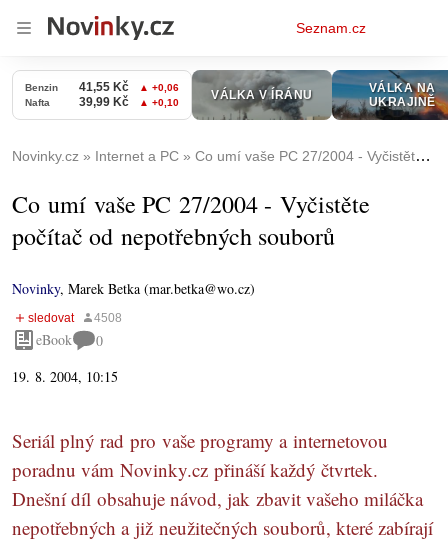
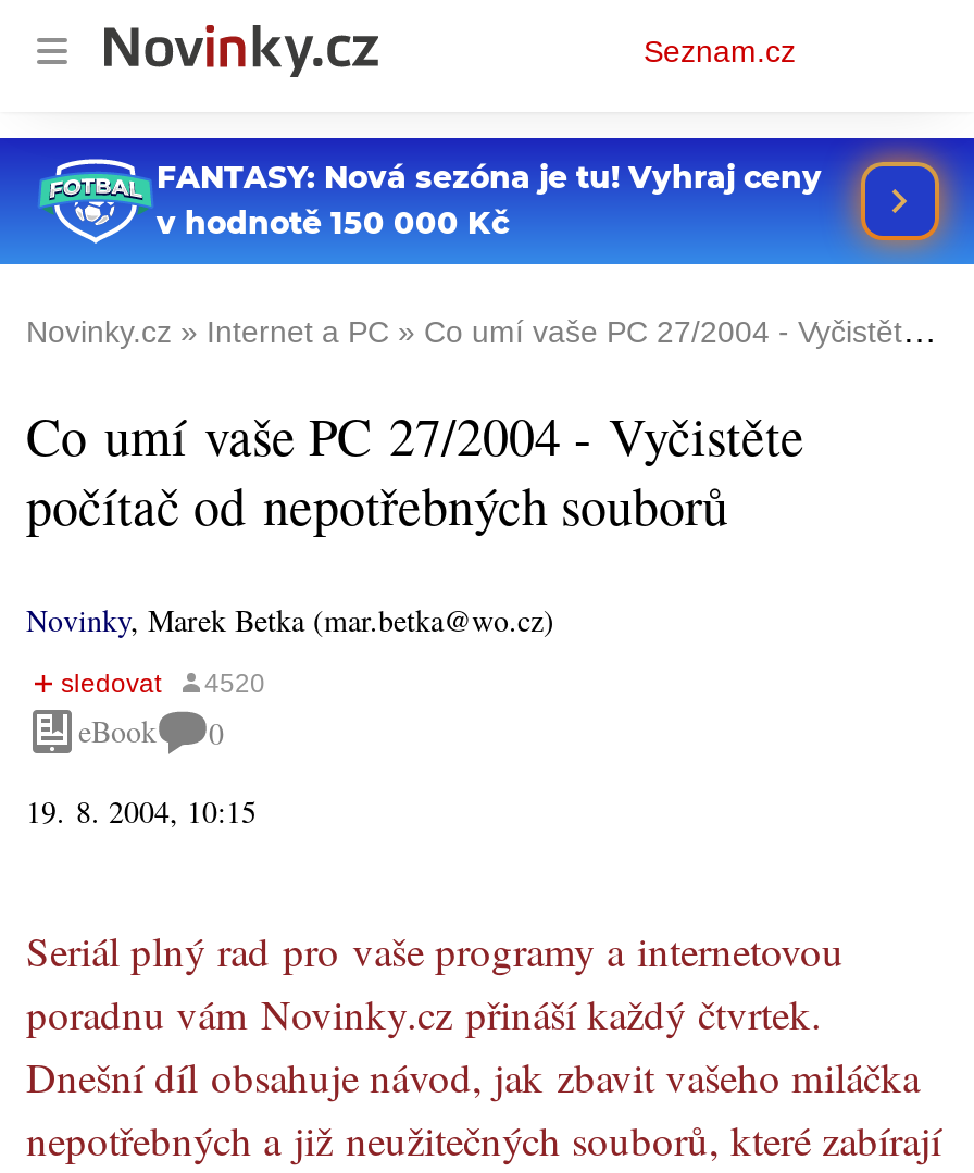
- [image]
+ [image]
